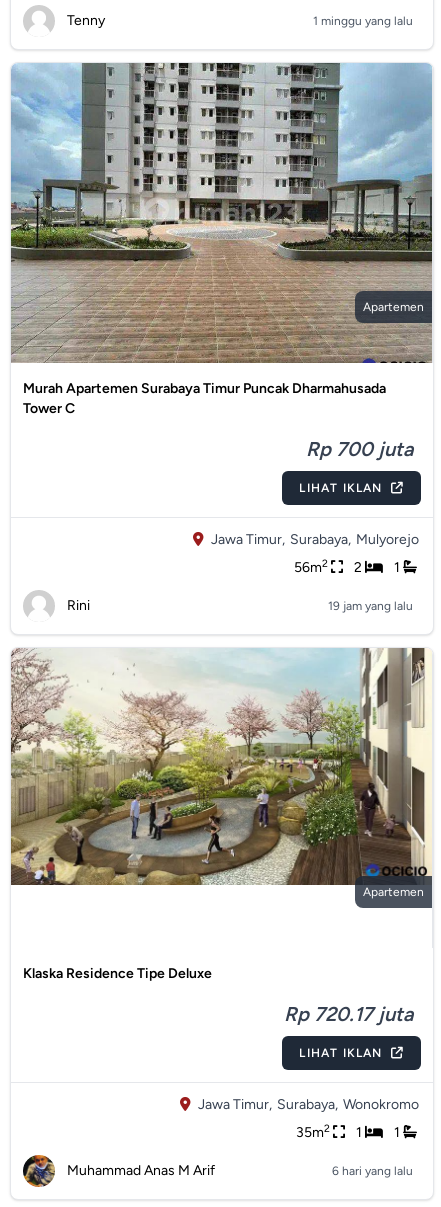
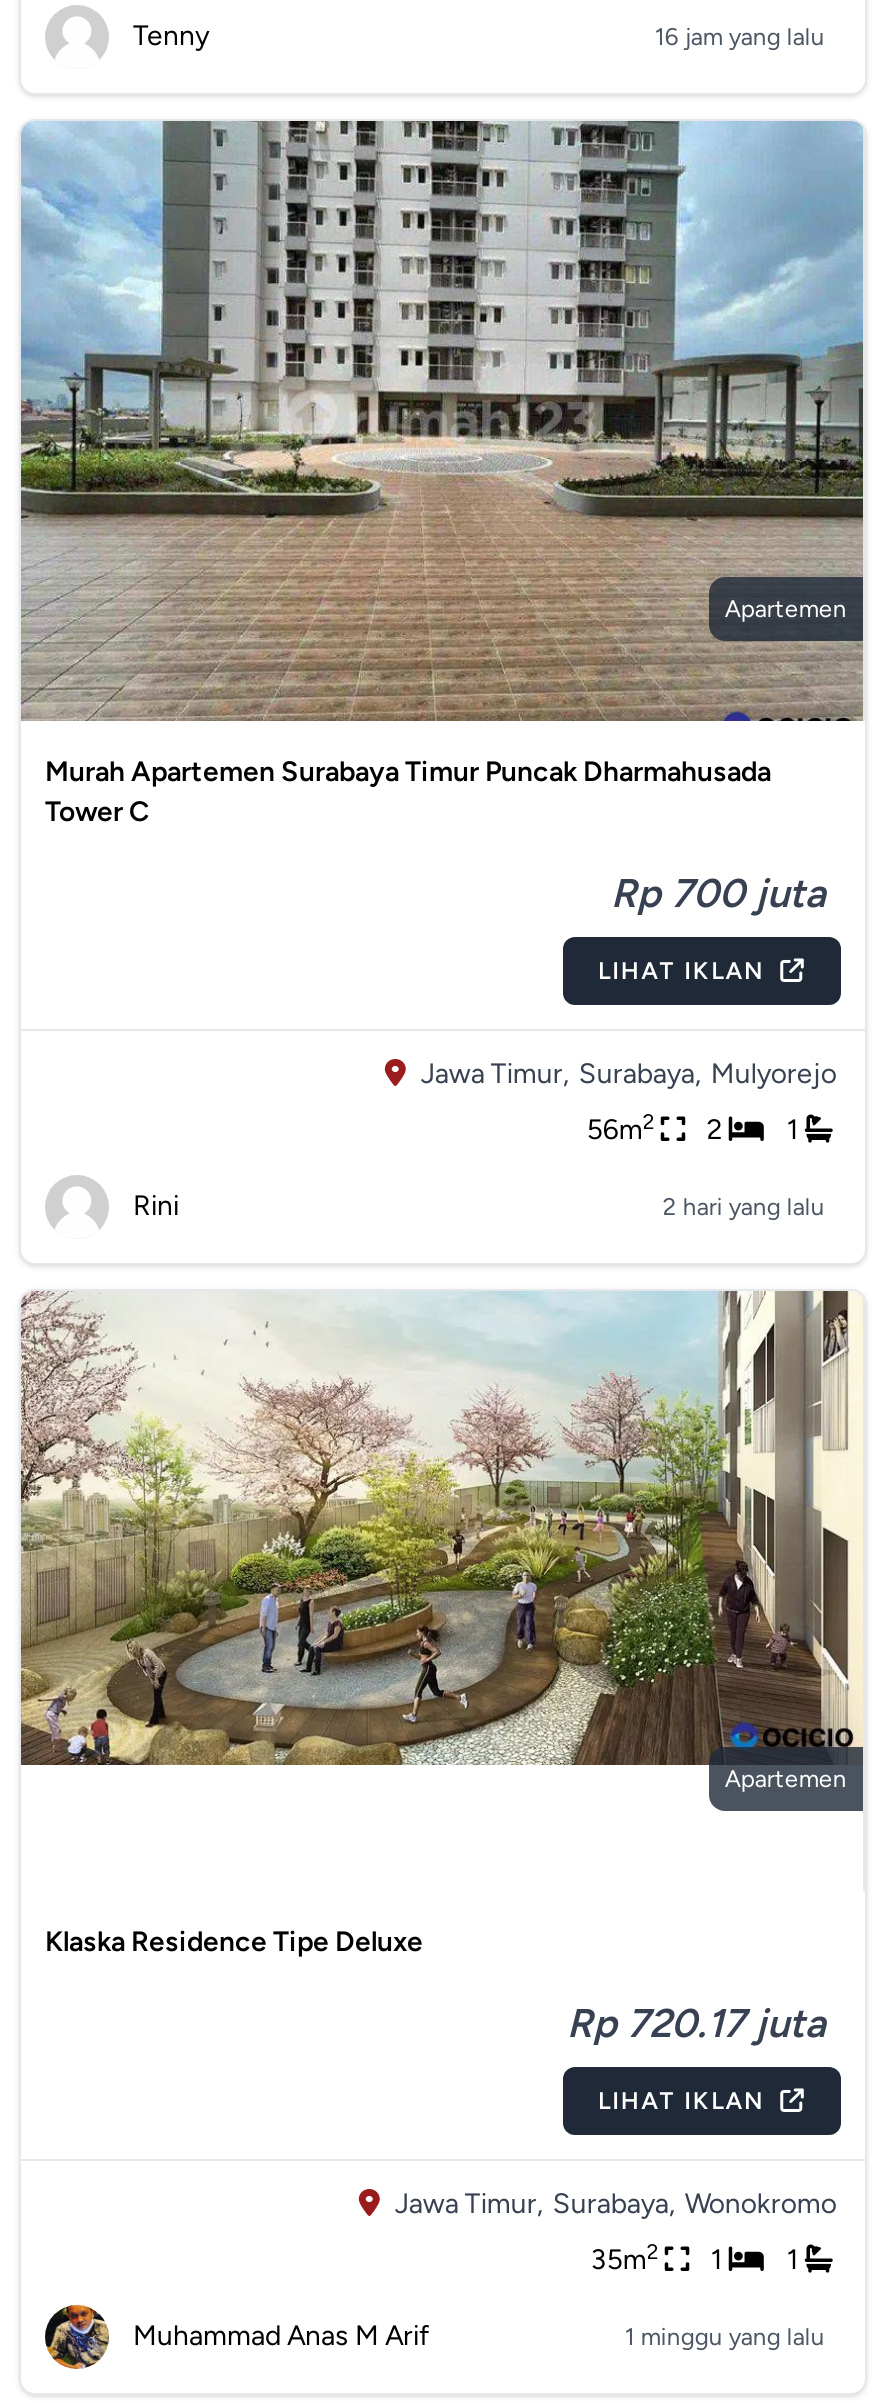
moved down: 1 minggu yang lalu

+ 16 jam yang lalu

- 19 jam yang lalu
+ 2 hari yang lalu

- 6 hari yang lalu
